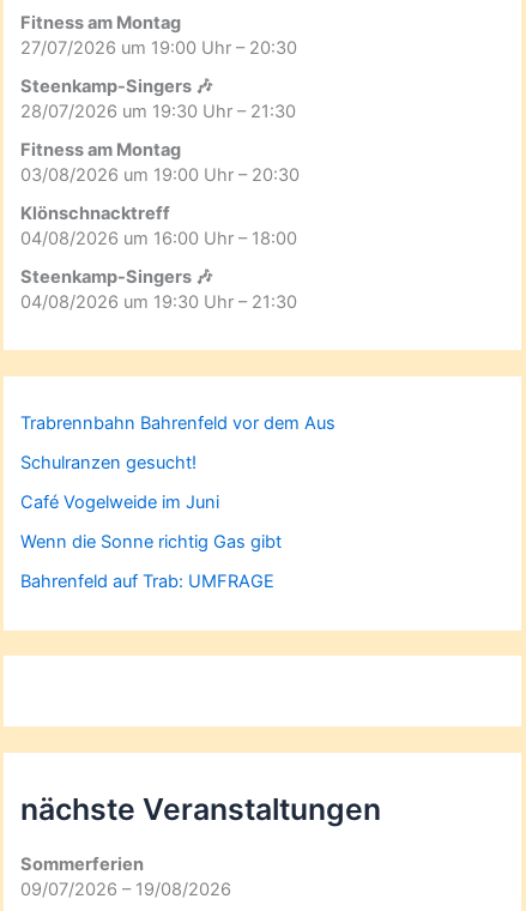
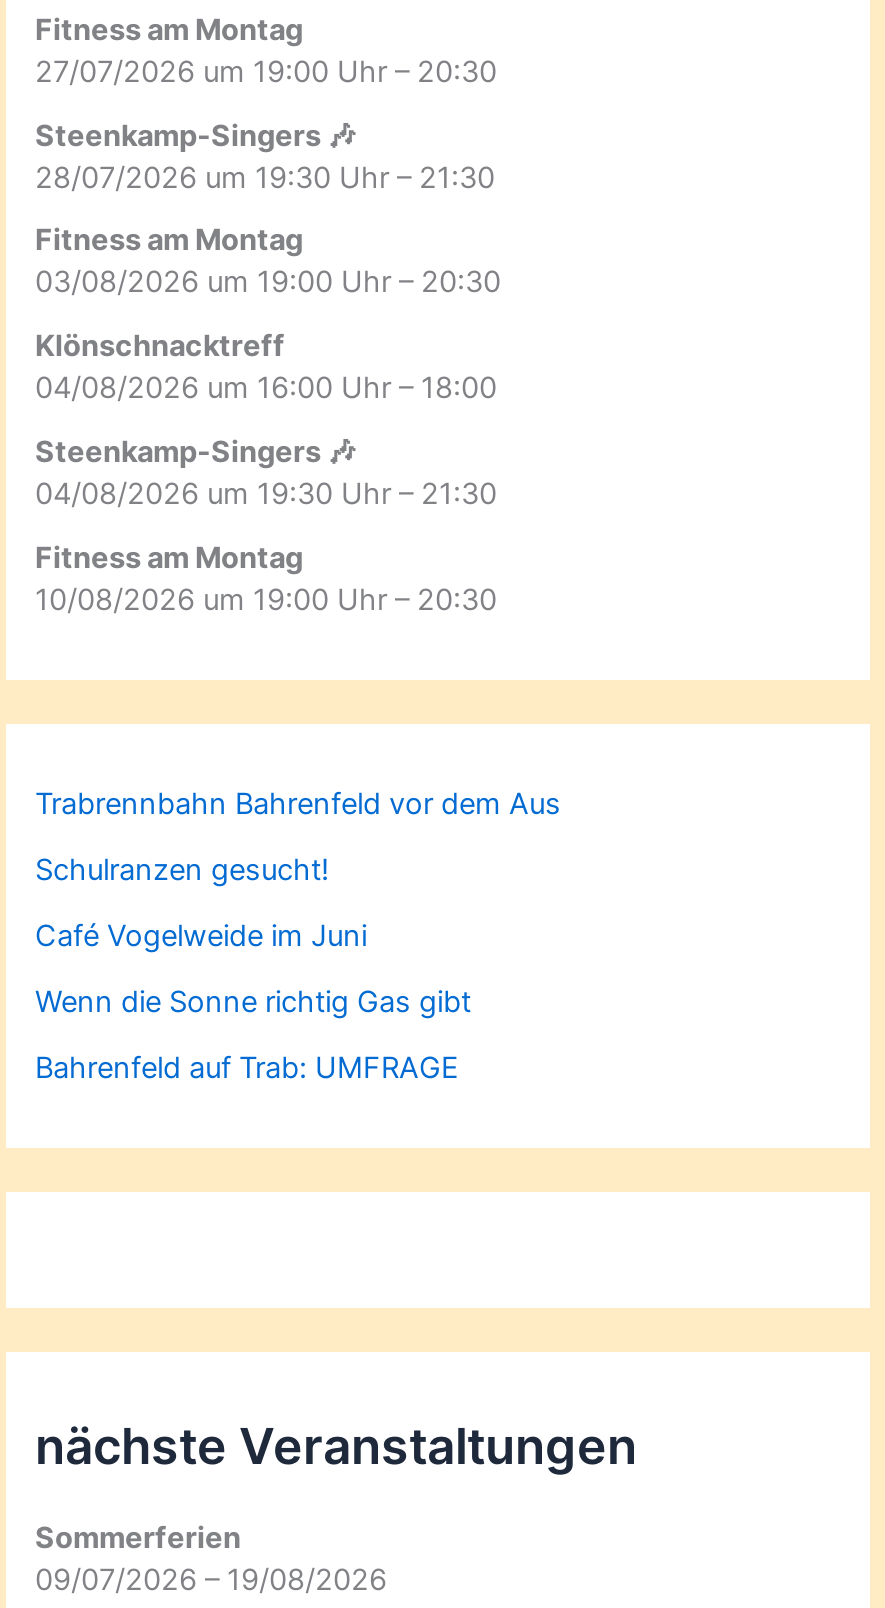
+ Fitness am Montag
+ 10/08/2026 um 19:00 Uhr – 20:30
